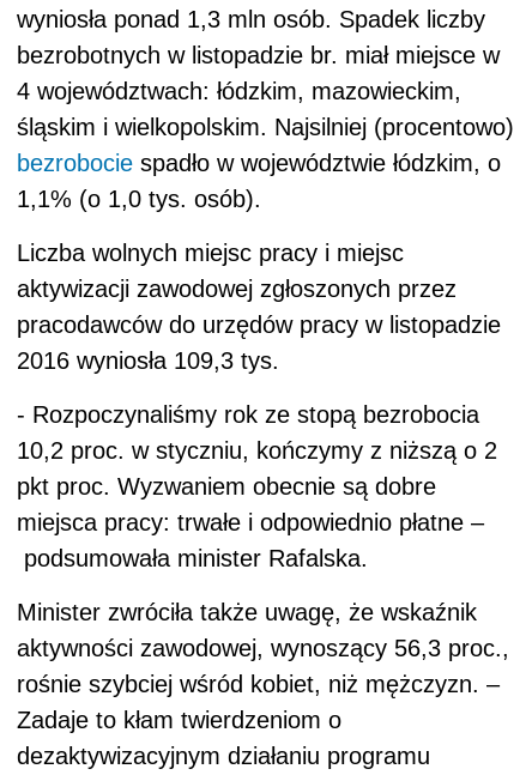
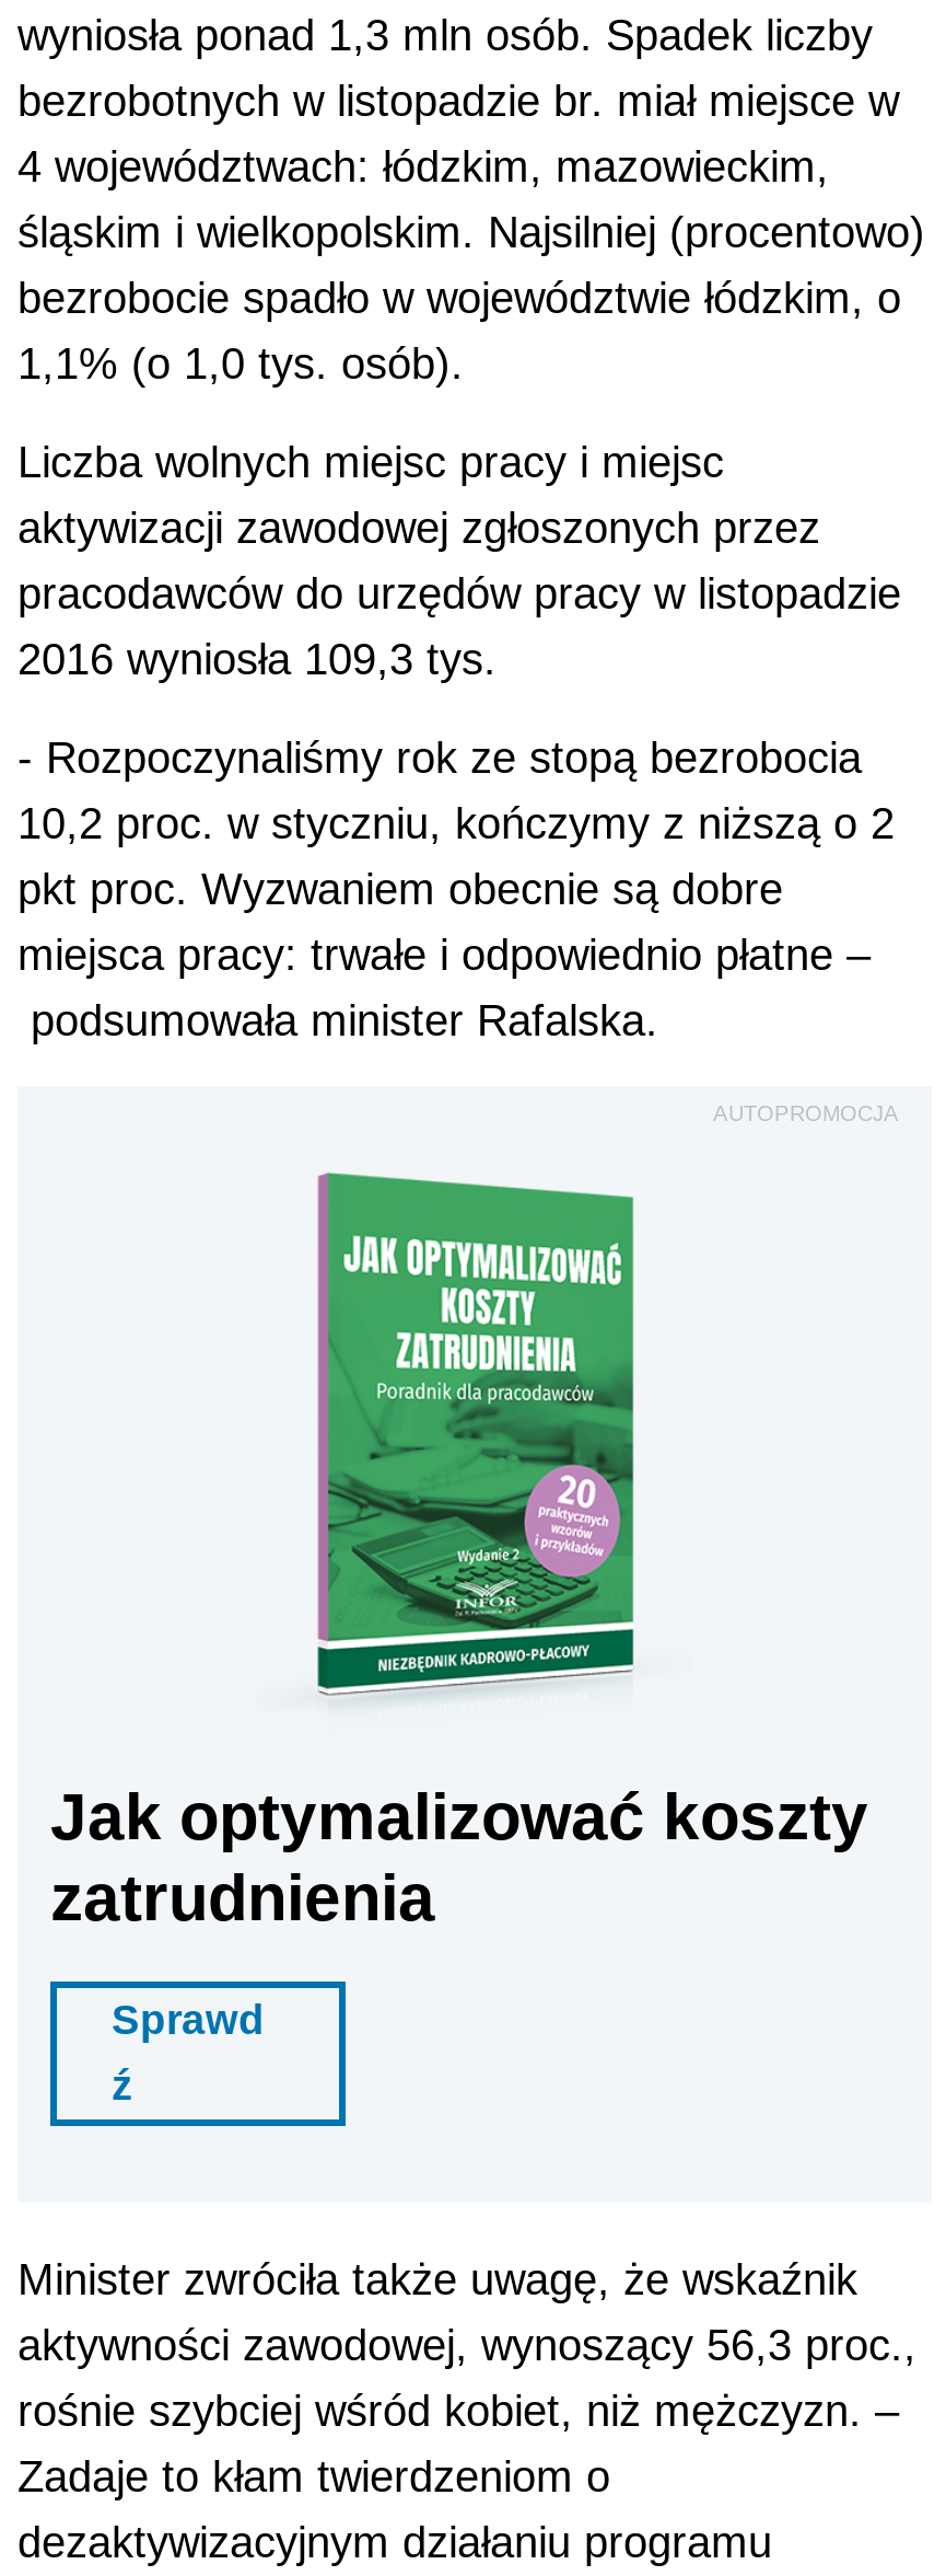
+ [image]
+ Jak optymalizować koszty
+ zatrudnienia
+ Sprawd
+ ź

+ AUTOPROMOCJA
